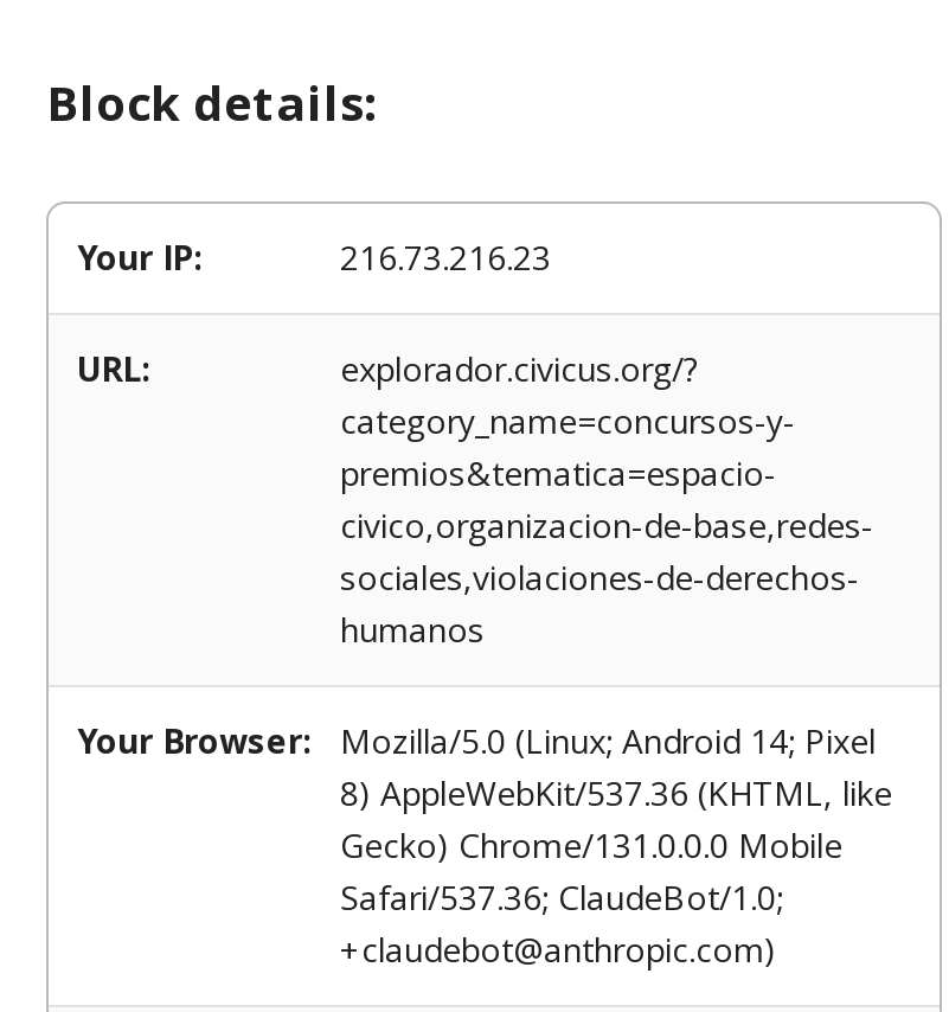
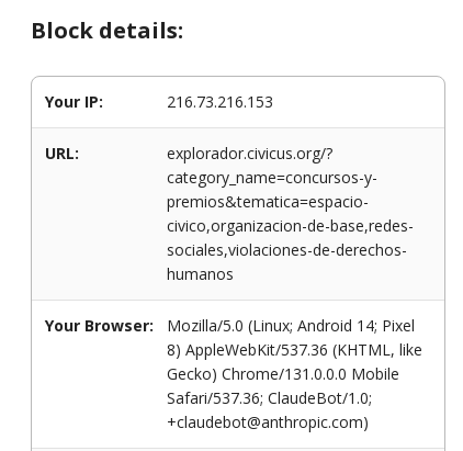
- 216.73.216.23
+ 216.73.216.153
